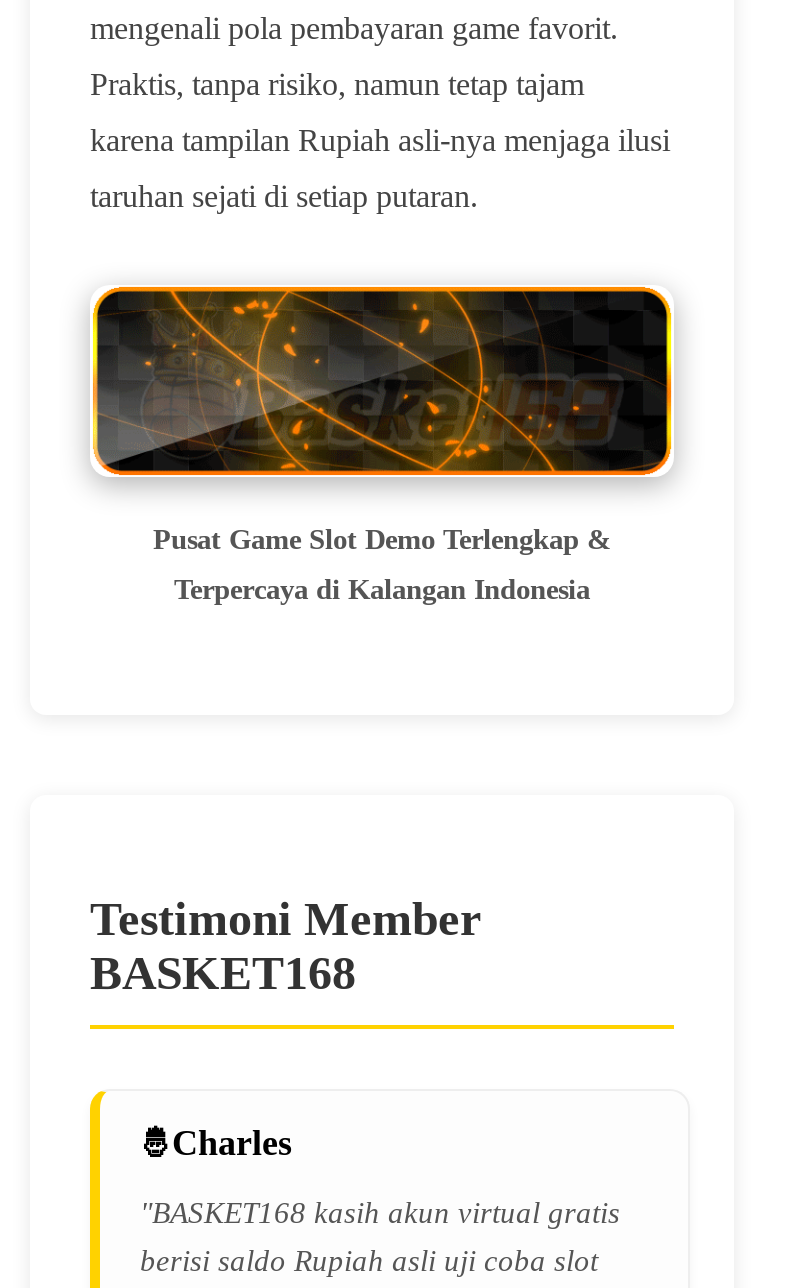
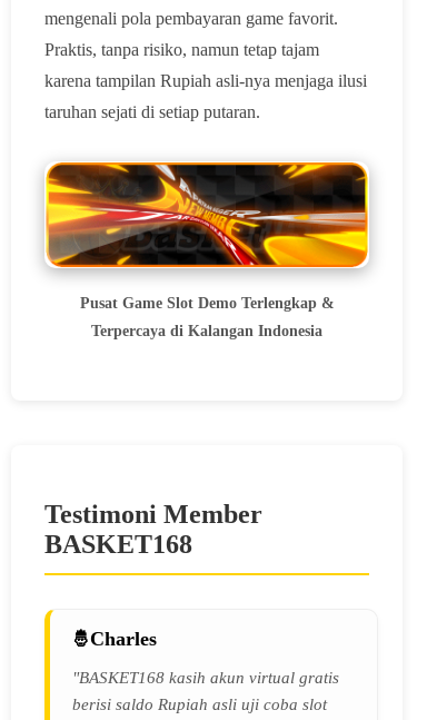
- [image]
+ [image]
